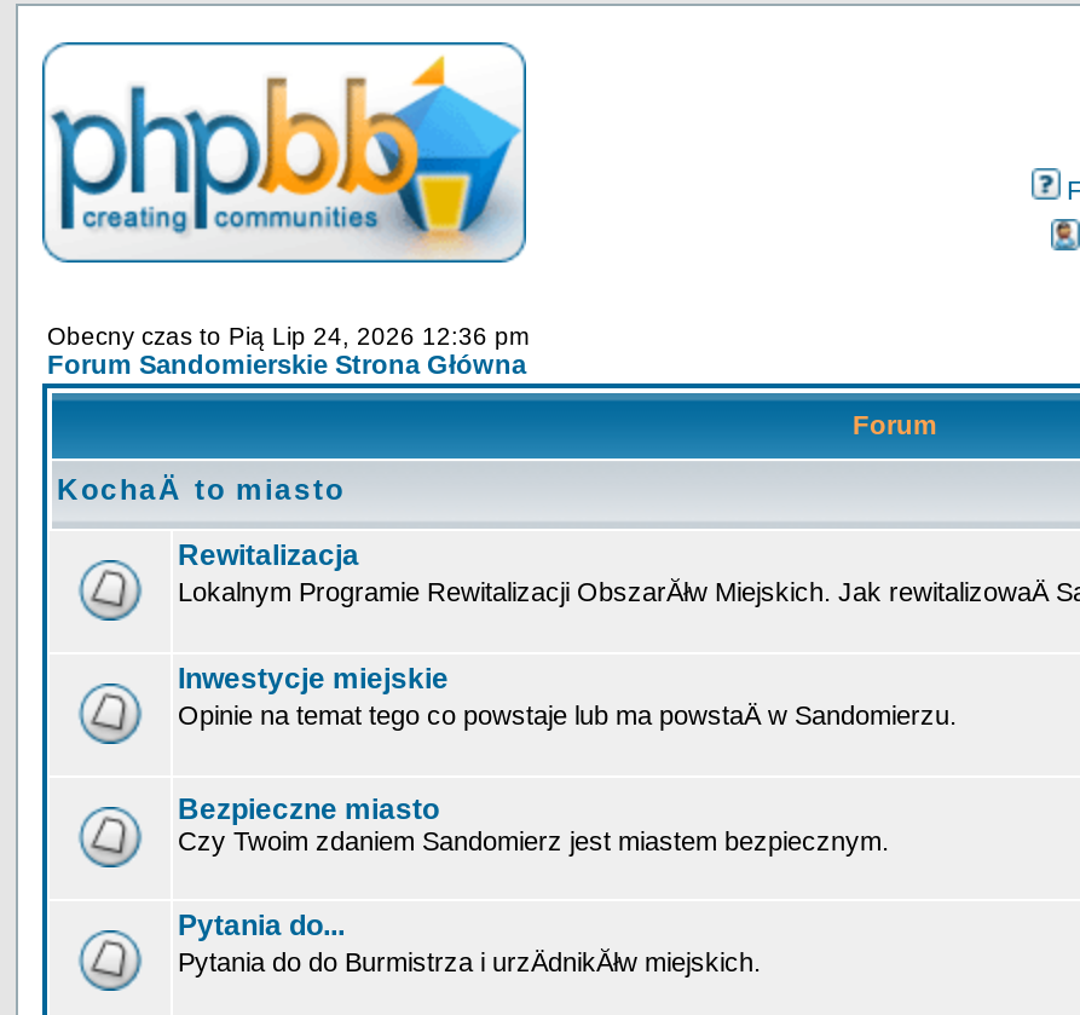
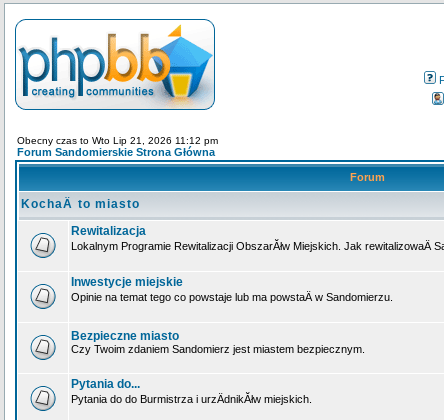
- Obecny czas to Pią Lip 24, 2026 12:36 pm
+ Obecny czas to Wto Lip 21, 2026 11:12 pm
